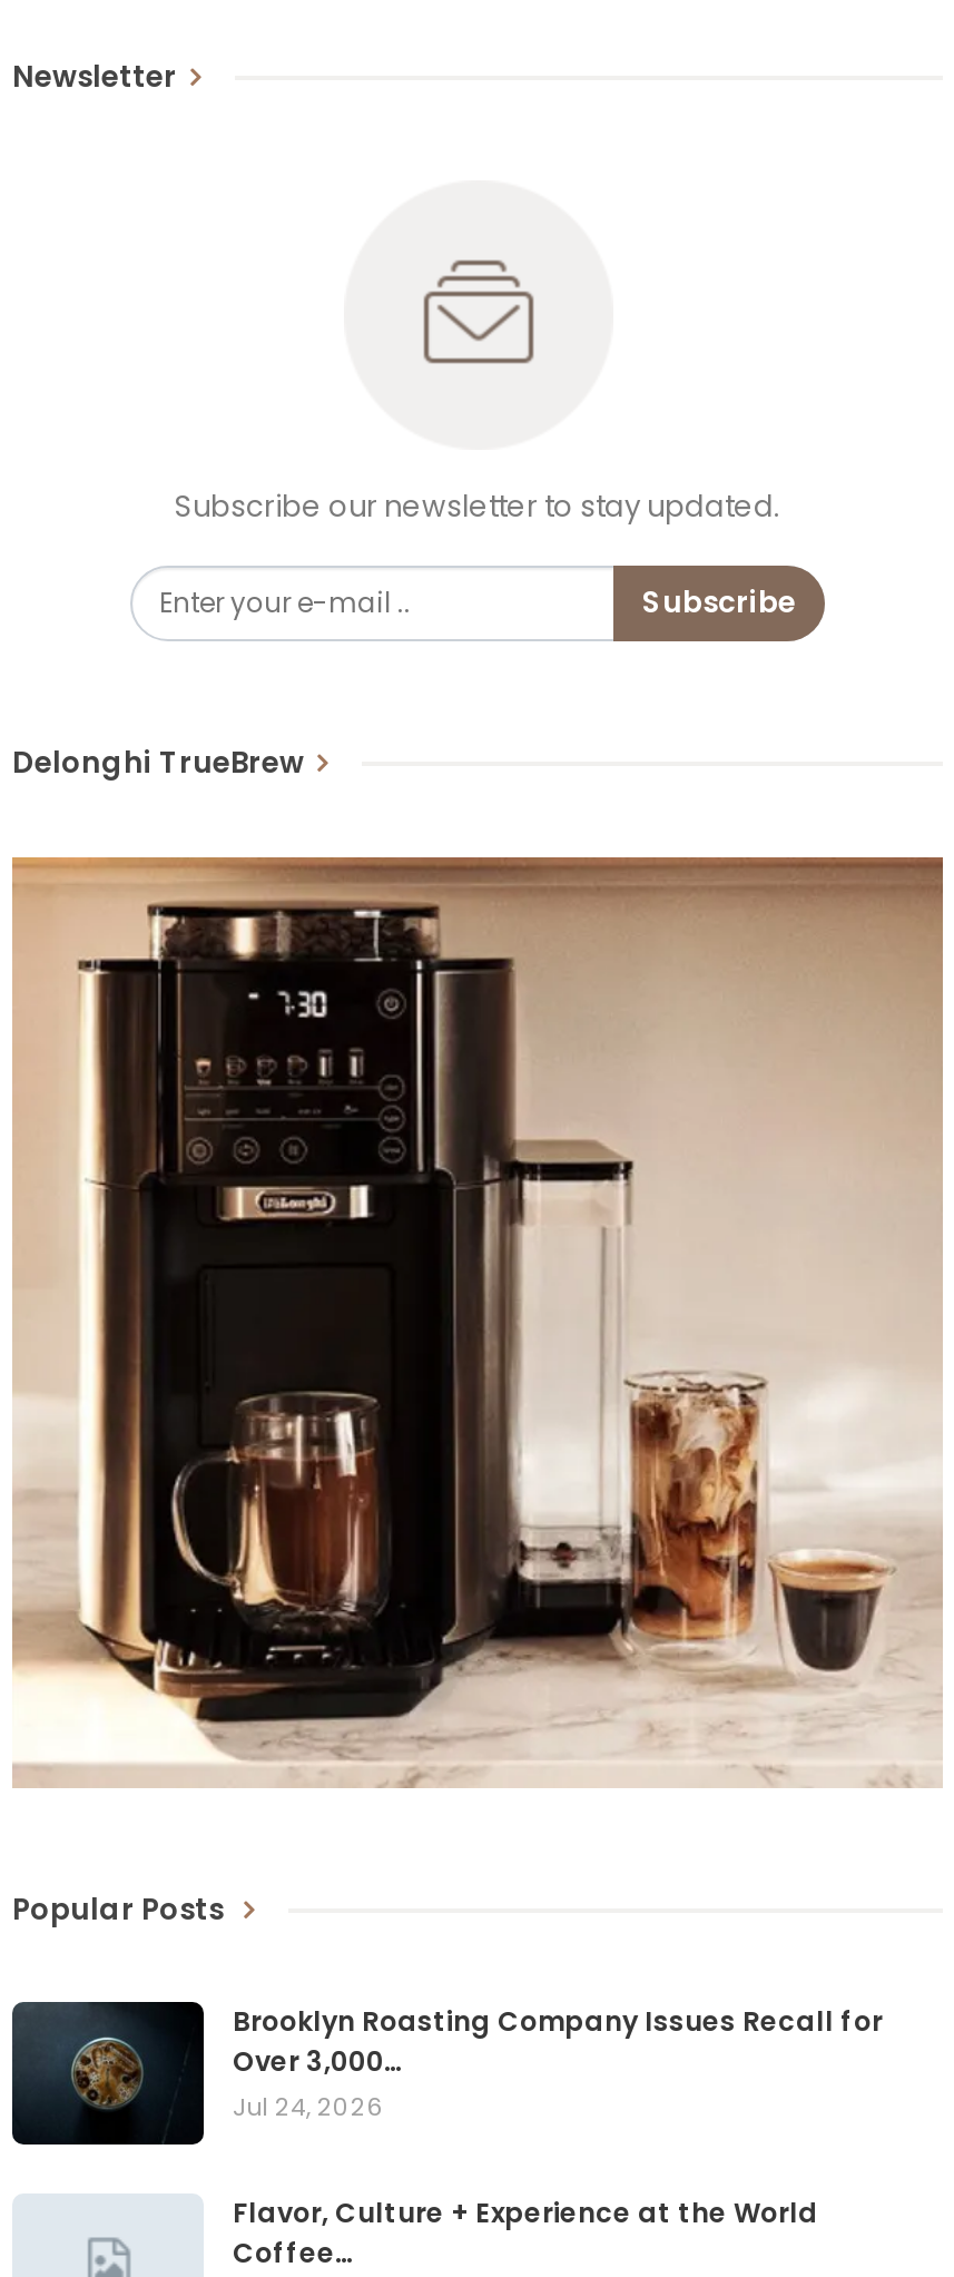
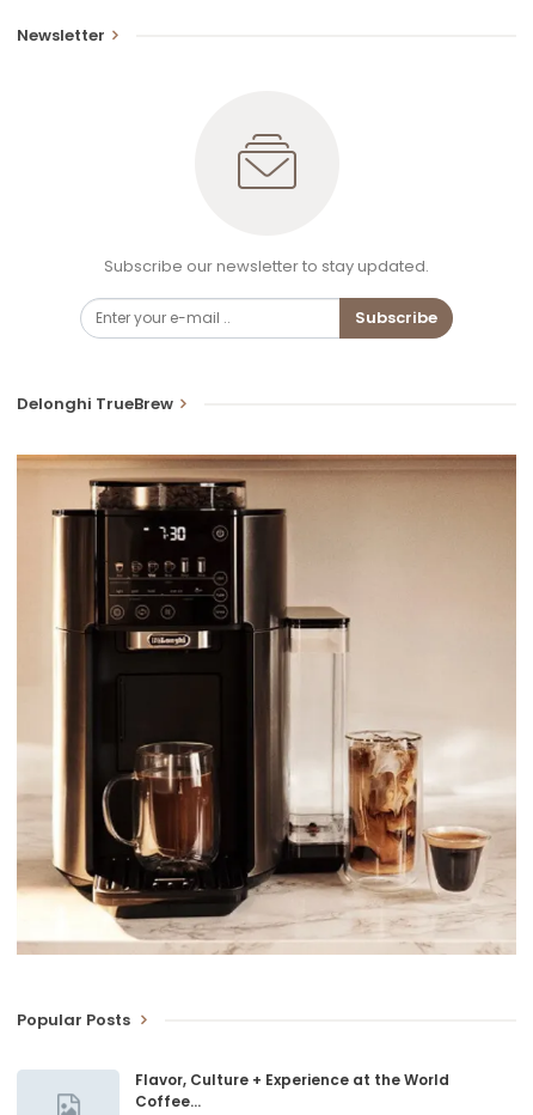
- [image]
- Brooklyn Roasting Company Issues Recall for
- Over 3,000…
- Jul 24, 2026
